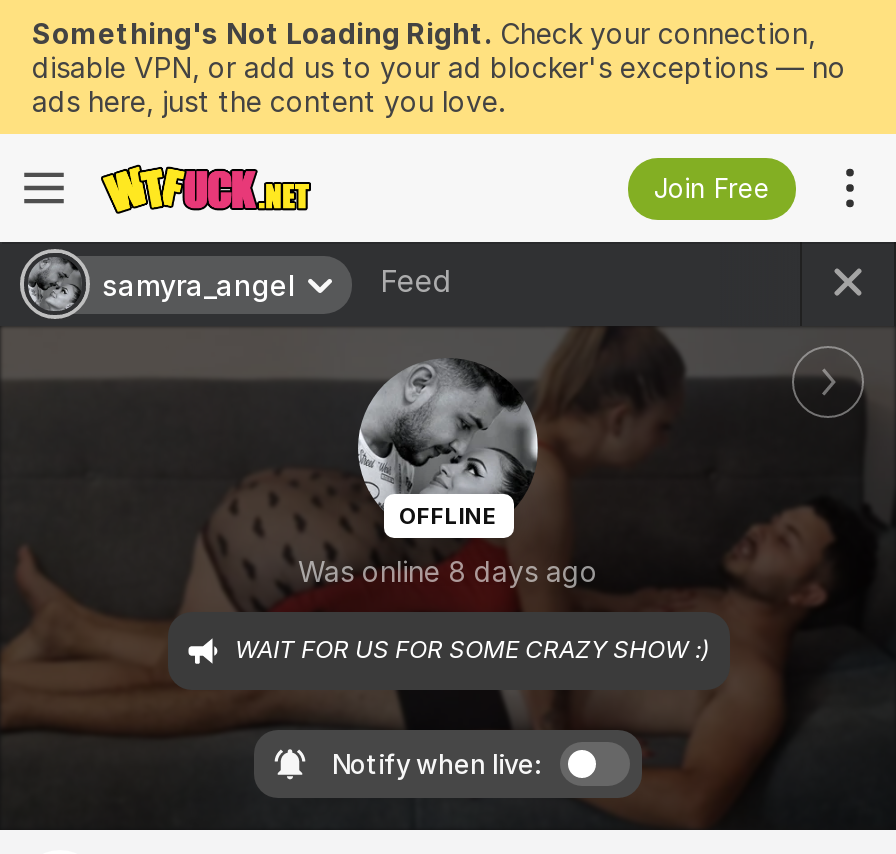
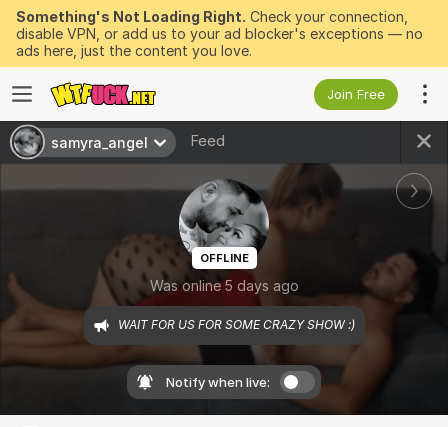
- Was online 8 days ago
+ Was online 5 days ago
